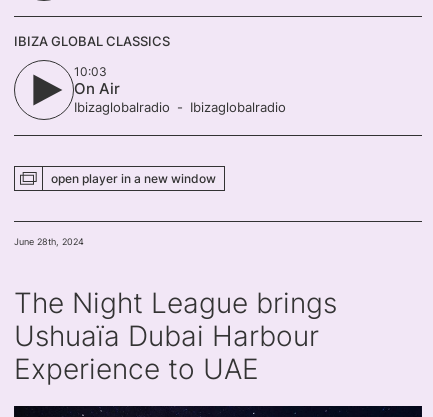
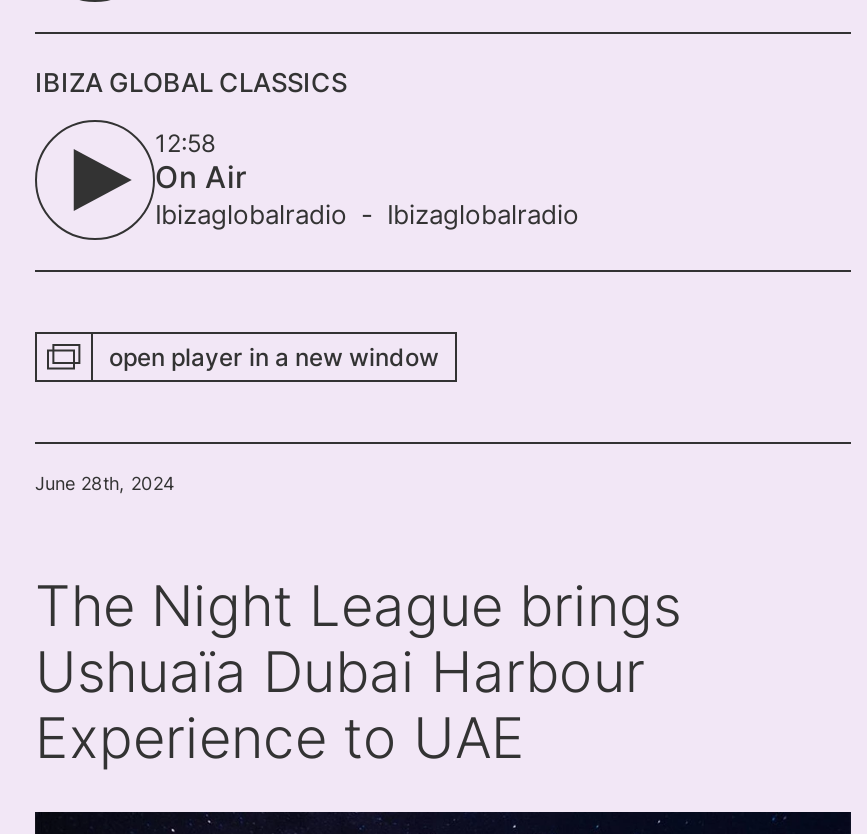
- 10:03
+ 12:58
